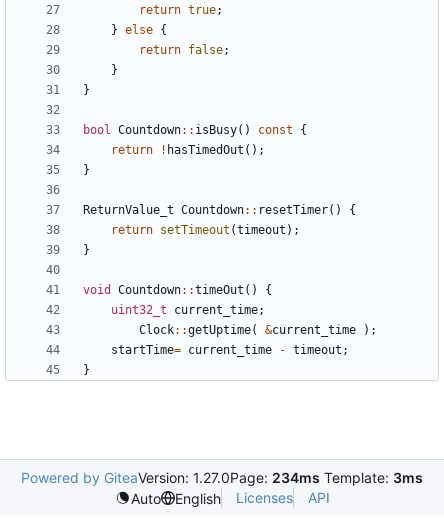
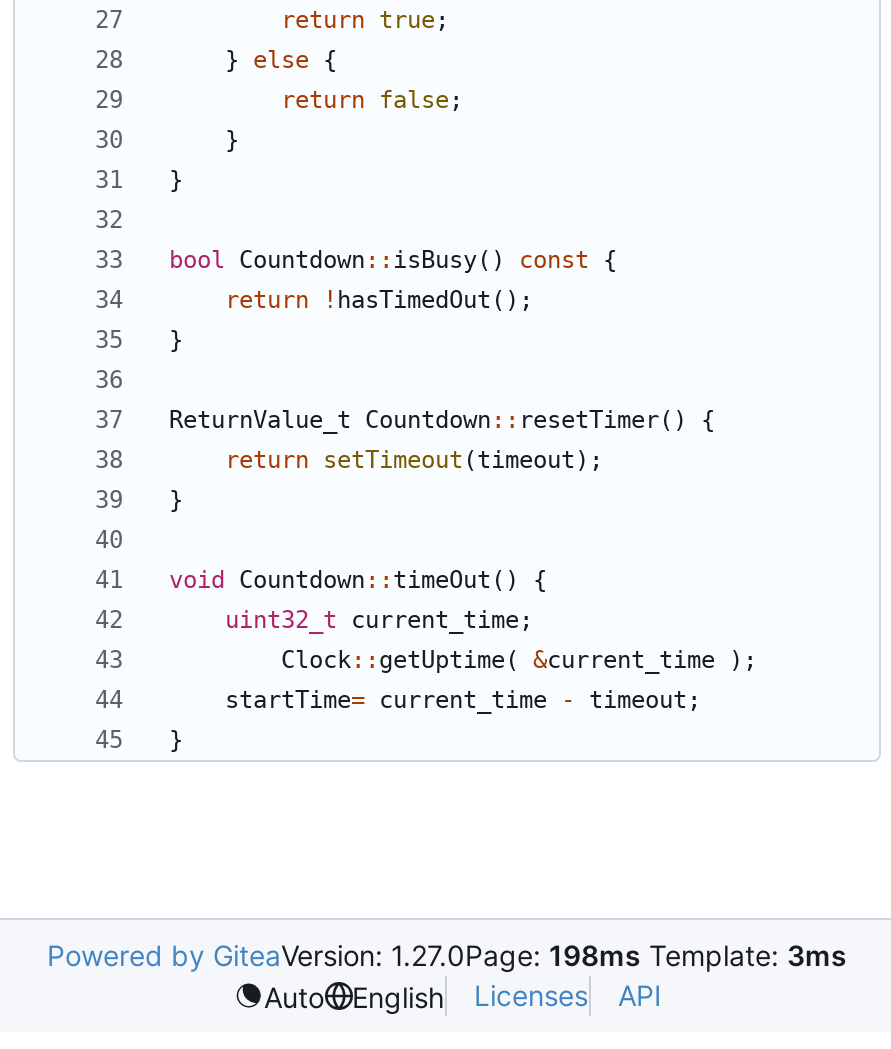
- Powered by GiteaVersion: 1.27.0Page: 234ms Template: 3ms
+ Powered by GiteaVersion: 1.27.0Page: 198ms Template: 3ms
